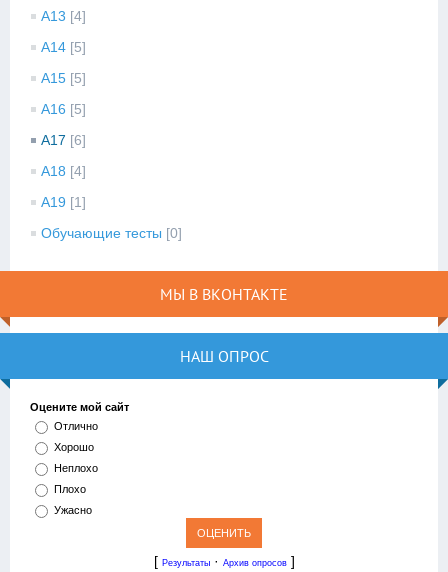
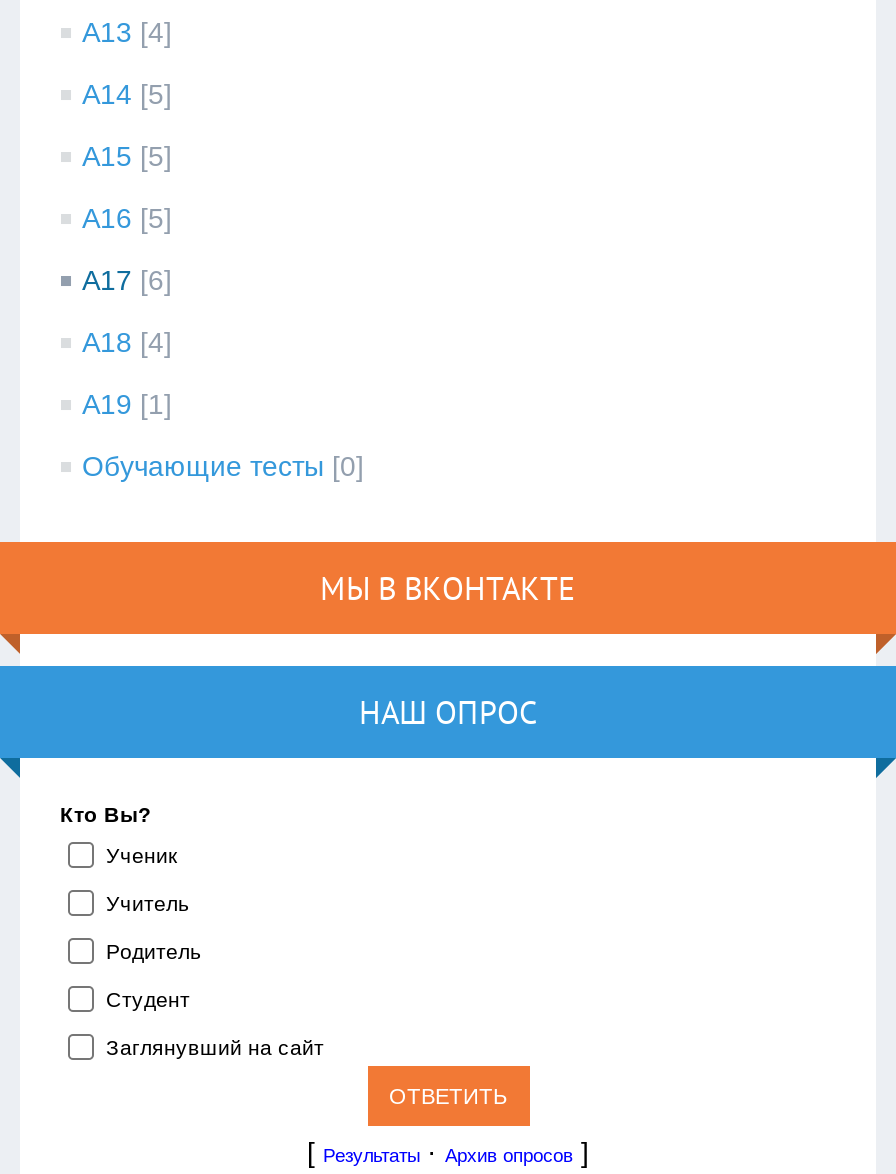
- Оцените мой сайт
+ Кто Вы?

- Отлично
+ Ученик

- Хорошо
+ Учитель

- Неплохо
+ Родитель

- Плохо
+ Студент

- Ужасно
+ Заглянувший на сайт
